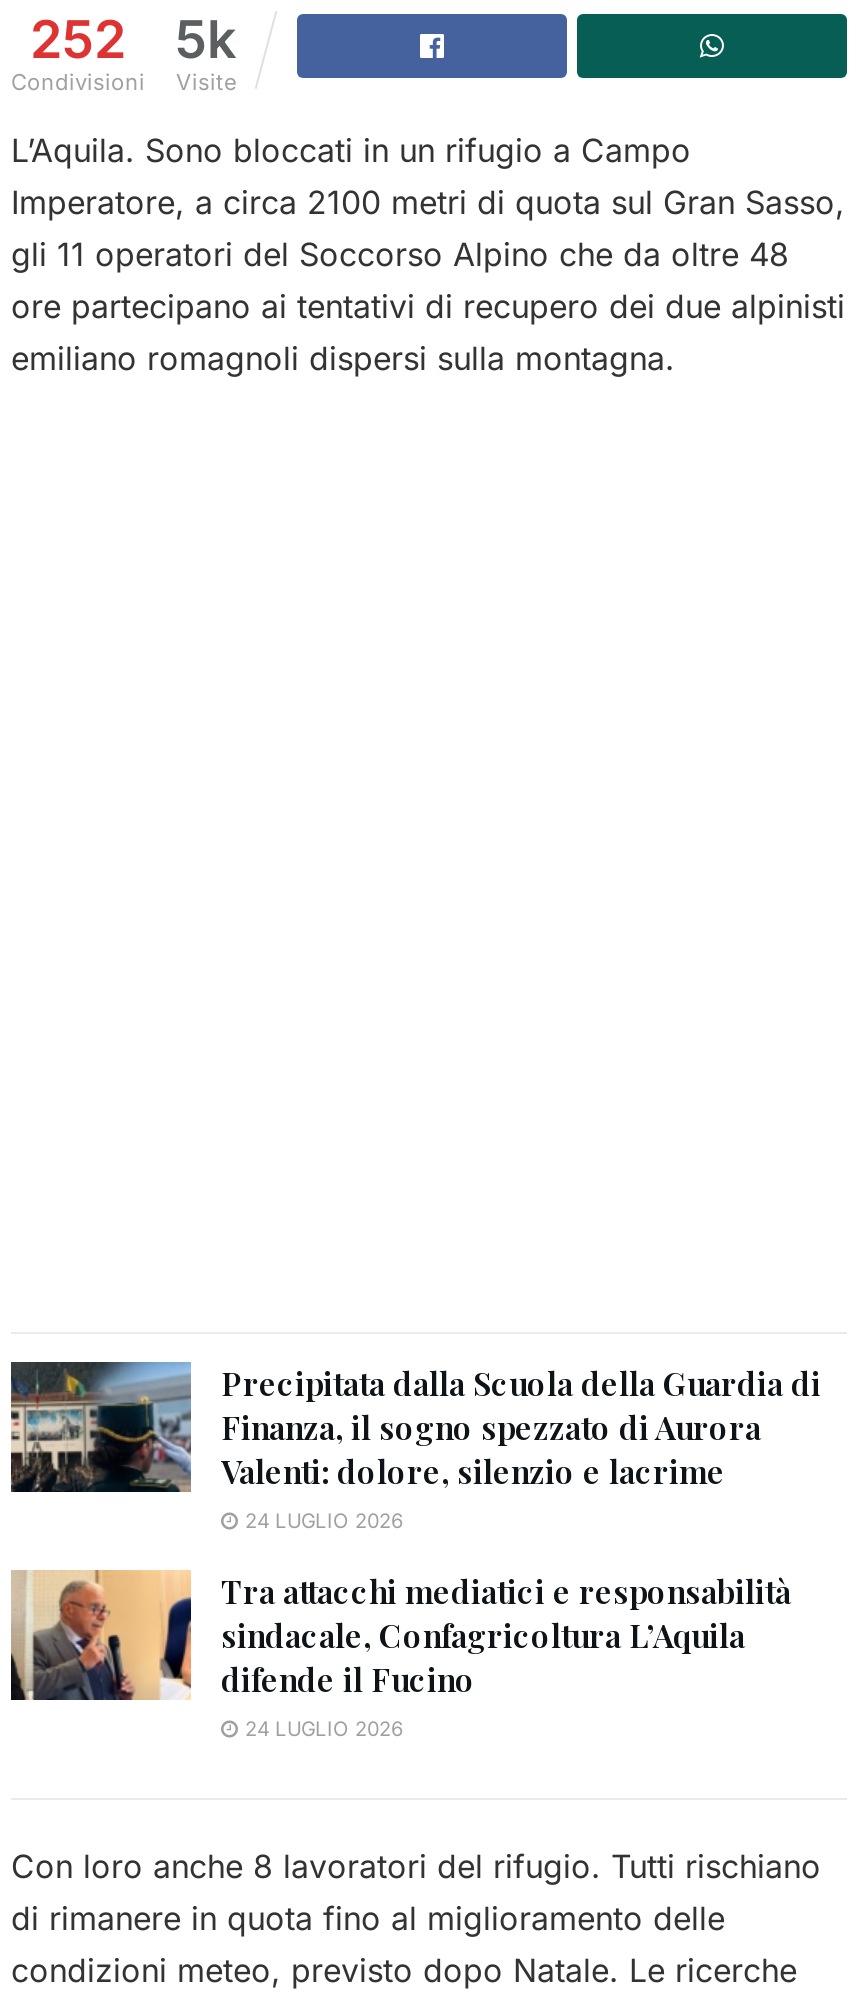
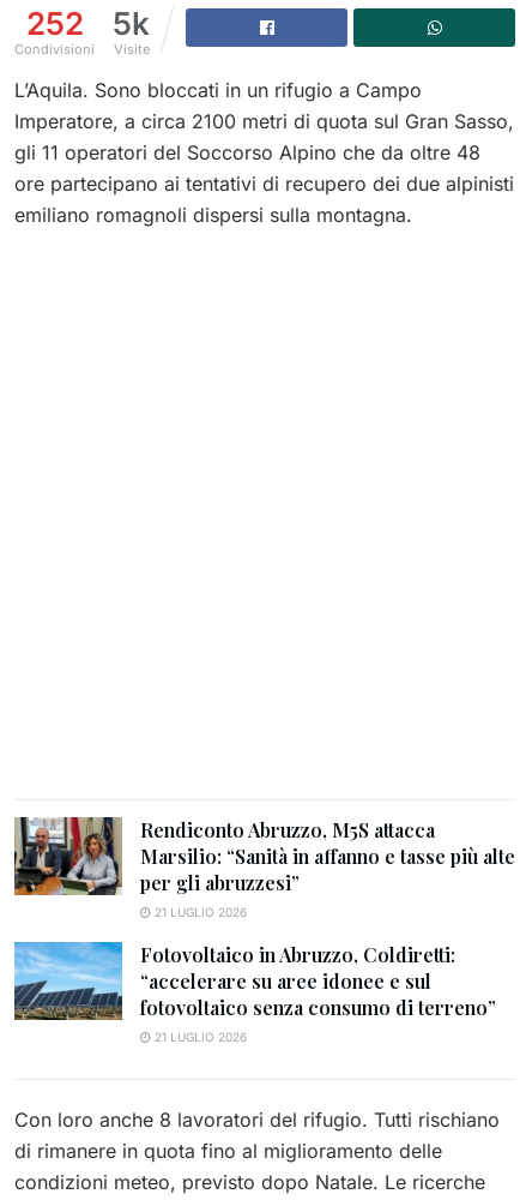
- [image]
- Precipitata dalla Scuola della Guardia di
- Finanza, il sogno spezzato di Aurora
- Valenti: dolore, silenzio e lacrime
- 24 LUGLIO 2026
+ [image]
+ Rendiconto Abruzzo, M5S attacca
+ Marsilio: “Sanità in affanno e tasse più alte
+ per gli abruzzesi”
+ 21 LUGLIO 2026

- [image]
- Tra attacchi mediatici e responsabilità
- sindacale, Confagricoltura L’Aquila
- difende il Fucino
- 24 LUGLIO 2026
+ [image]
+ Fotovoltaico in Abruzzo, Coldiretti:
+ “accelerare su aree idonee e sul
+ fotovoltaico senza consumo di terreno”
+ 21 LUGLIO 2026
